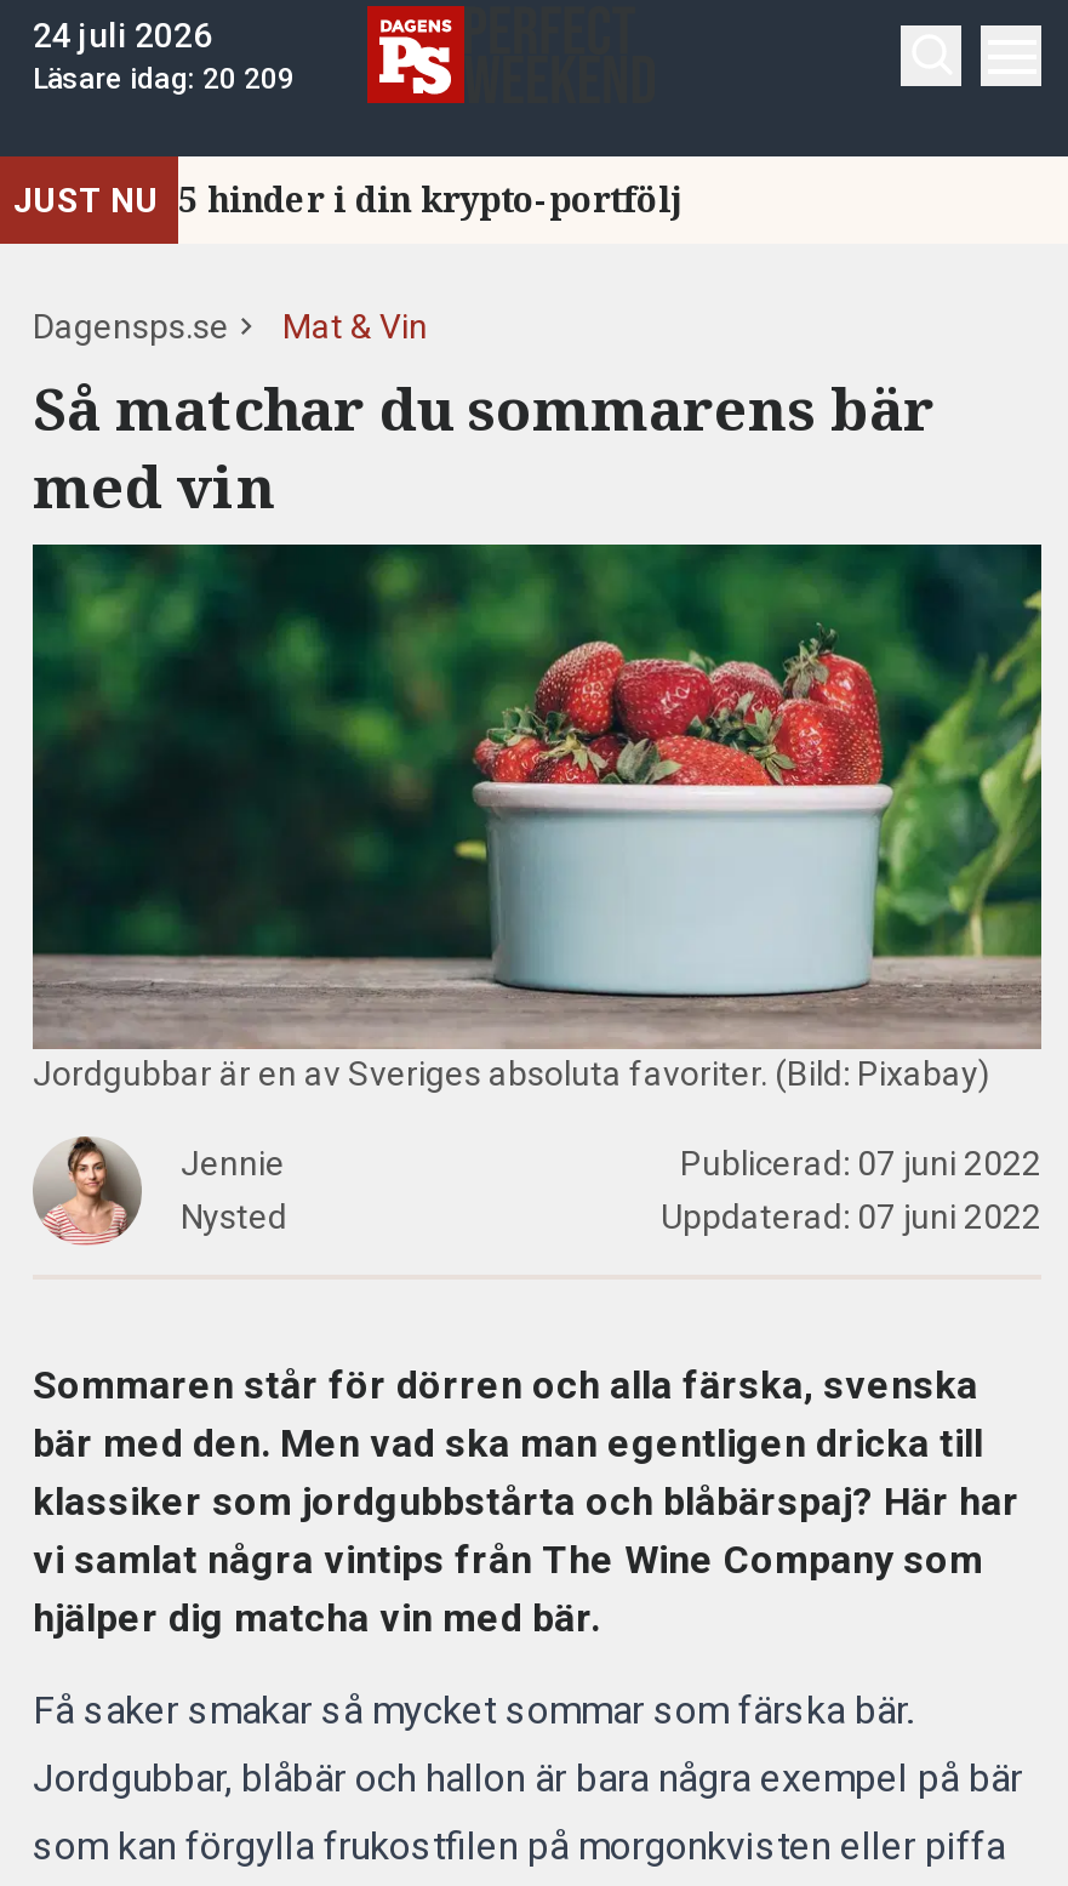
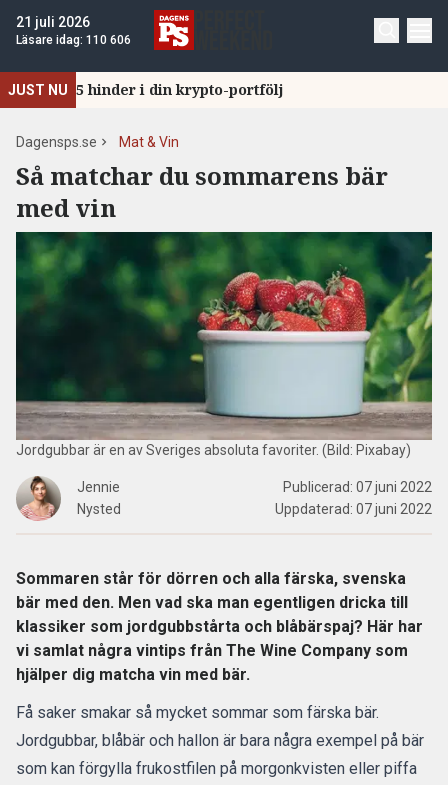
- 24 juli 2026
+ 21 juli 2026

- Läsare idag: 20 209
+ Läsare idag: 110 606
